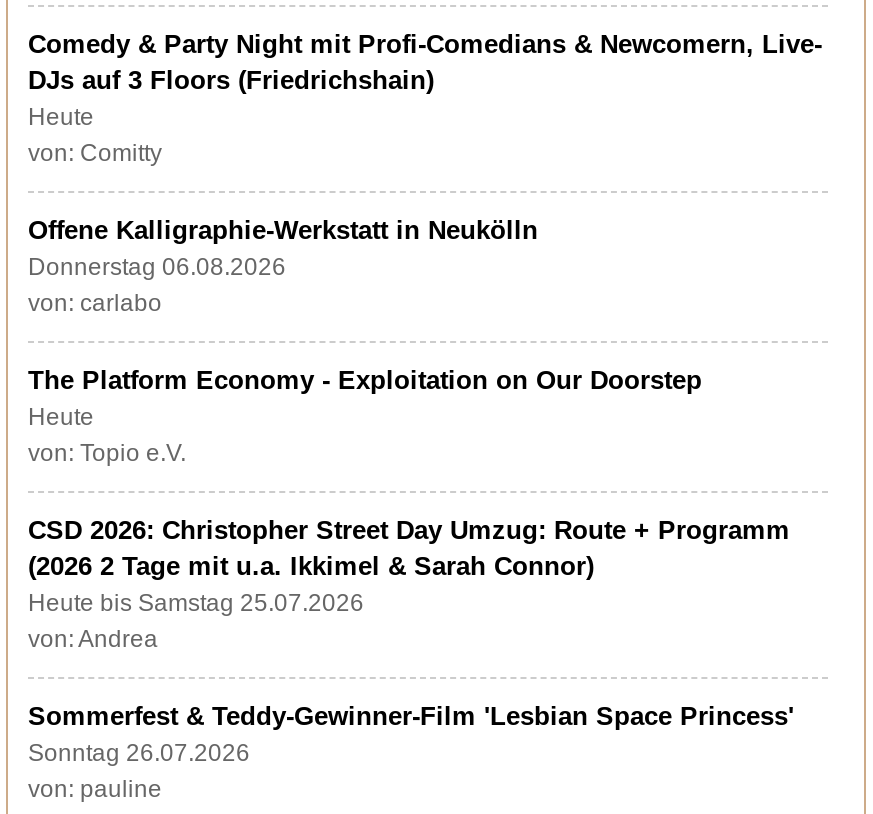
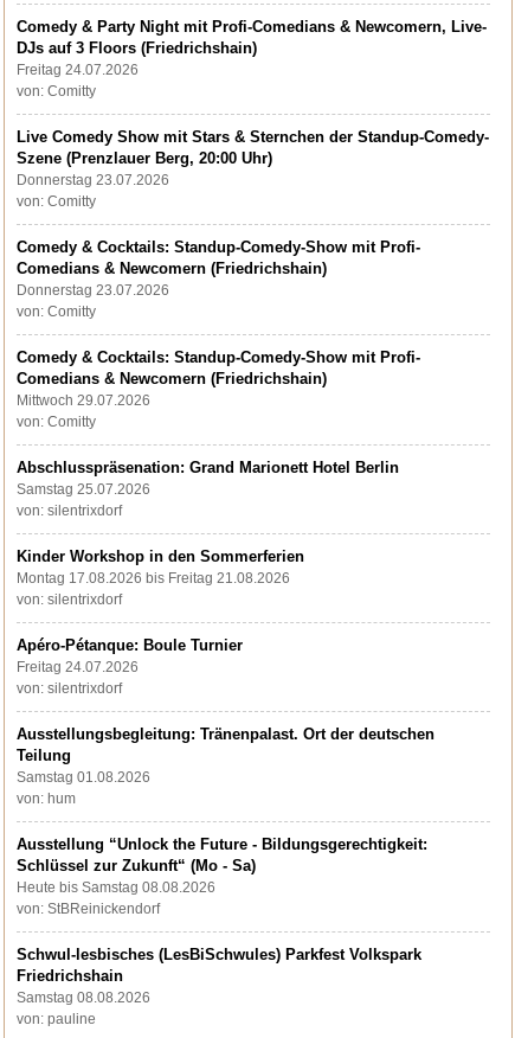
- Heute
+ Freitag 24.07.2026

- Offene Kalligraphie-Werkstatt in Neukölln
- Donnerstag 06.08.2026
- von: carlabo
- The Platform Economy - Exploitation on Our Doorstep
- Heute
- von: Topio e.V.
- CSD 2026: Christopher Street Day Umzug: Route + Programm
- (2026 2 Tage mit u.a. Ikkimel & Sarah Connor)
- Heute bis Samstag 25.07.2026
- von: Andrea
- Sommerfest & Teddy-Gewinner-Film 'Lesbian Space Princess'
- Sonntag 26.07.2026
+ Live Comedy Show mit Stars & Sternchen der Standup-Comedy-
+ Szene (Prenzlauer Berg, 20:00 Uhr)
+ Donnerstag 23.07.2026
+ von: Comitty
+ Comedy & Cocktails: Standup-Comedy-Show mit Profi-
+ Comedians & Newcomern (Friedrichshain)
+ Donnerstag 23.07.2026
+ von: Comitty
+ Comedy & Cocktails: Standup-Comedy-Show mit Profi-
+ Comedians & Newcomern (Friedrichshain)
+ Mittwoch 29.07.2026
+ von: Comitty
+ Abschlusspräsenation: Grand Marionett Hotel Berlin
+ Samstag 25.07.2026
+ von: silentrixdorf
+ Kinder Workshop in den Sommerferien
+ Montag 17.08.2026 bis Freitag 21.08.2026
+ von: silentrixdorf
+ Apéro-Pétanque: Boule Turnier
+ Freitag 24.07.2026
+ von: silentrixdorf
+ Ausstellungsbegleitung: Tränenpalast. Ort der deutschen
+ Teilung
+ Samstag 01.08.2026
+ von: hum
+ Ausstellung “Unlock the Future - Bildungsgerechtigkeit:
+ Schlüssel zur Zukunft“ (Mo - Sa)
+ Heute bis Samstag 08.08.2026
+ von: StBReinickendorf
+ Schwul-lesbisches (LesBiSchwules) Parkfest Volkspark
+ Friedrichshain
+ Samstag 08.08.2026
